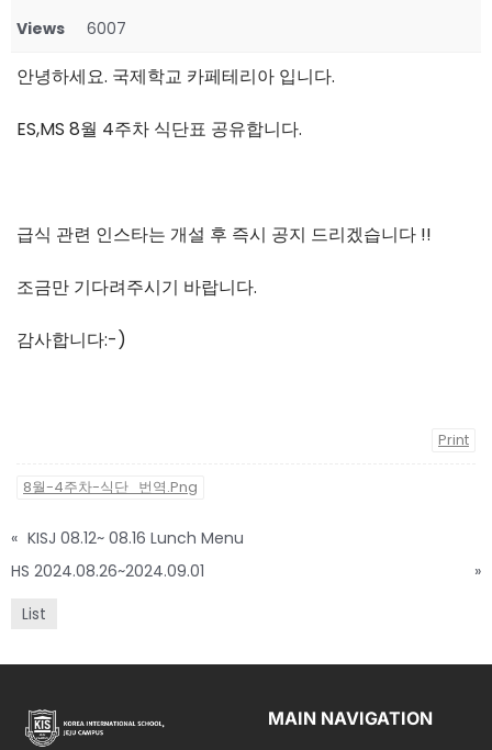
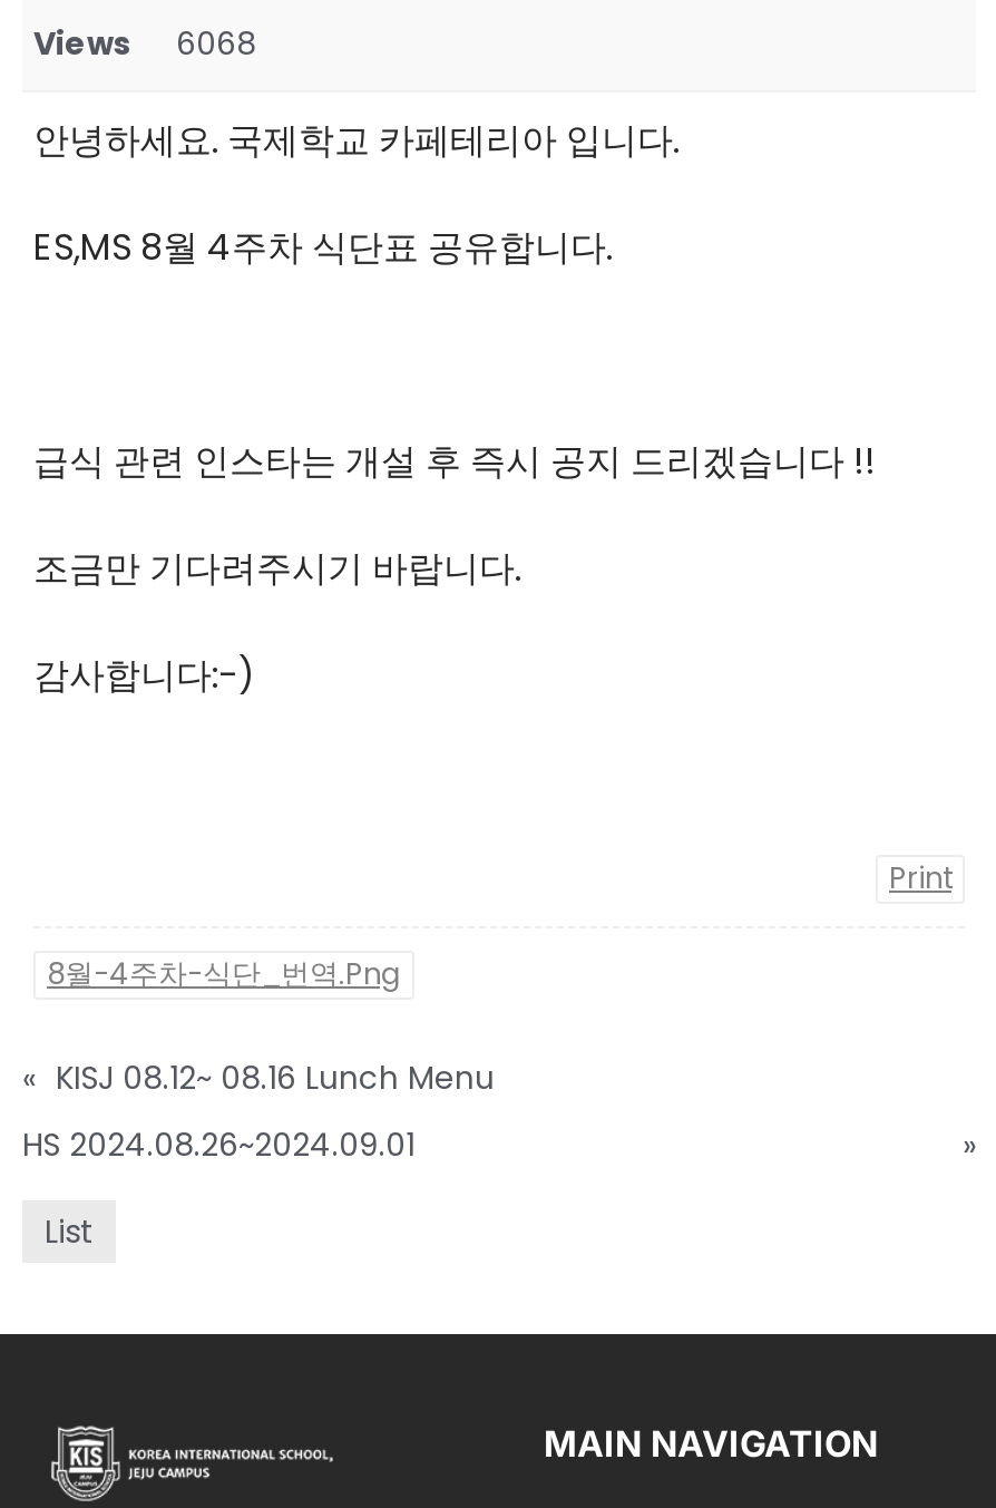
- Views 6007
+ Views 6068
